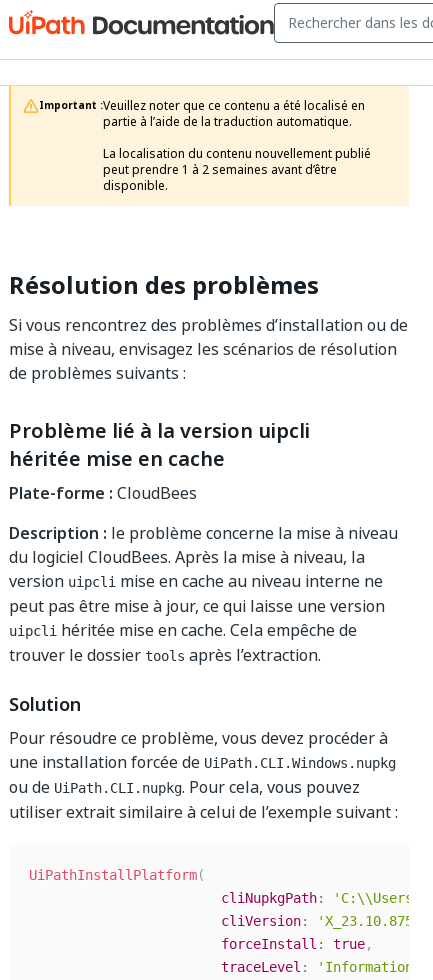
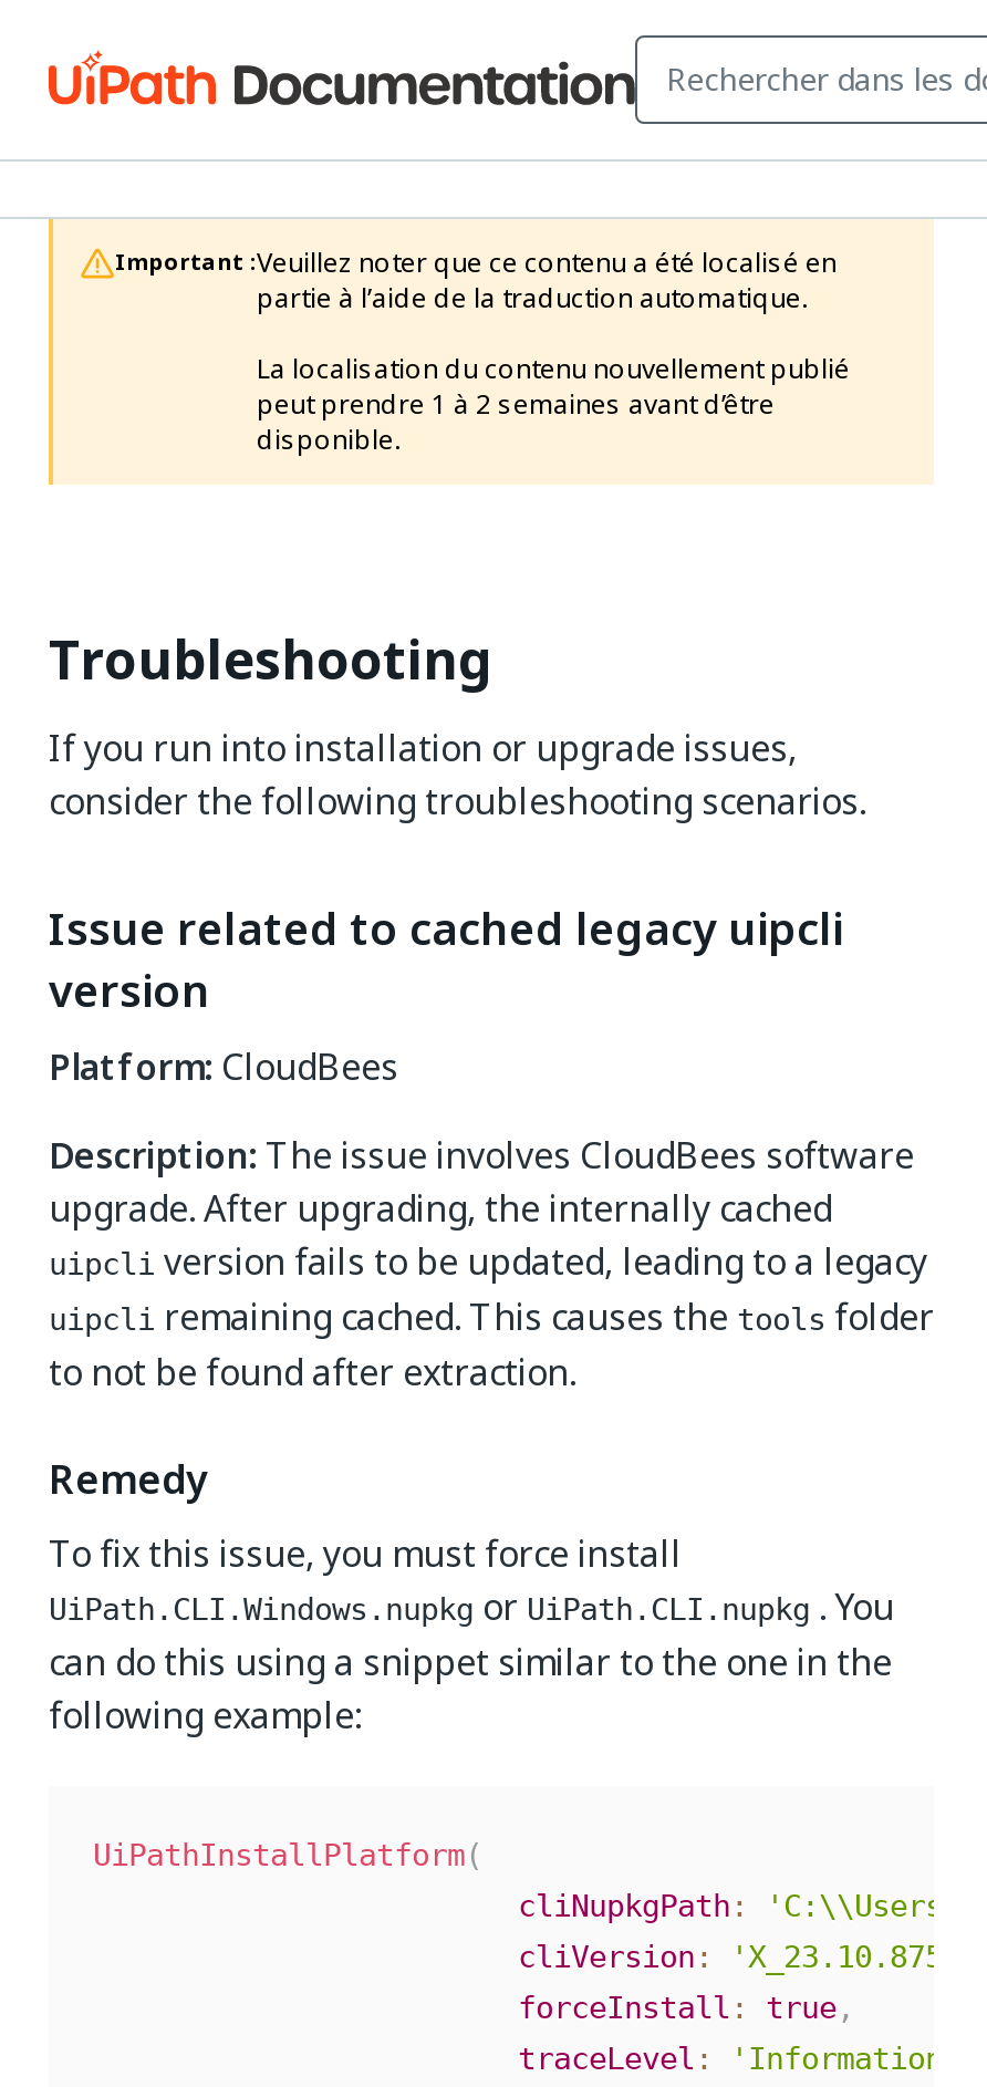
- Résolution des problèmes
- Si vous rencontrez des problèmes d’installation ou de
- mise à niveau, envisagez les scénarios de résolution
- de problèmes suivants :
+ Troubleshooting
+ If you run into installation or upgrade issues,
+ consider the following troubleshooting scenarios.

- Problème lié à la version uipcli
- héritée mise en cache
- Plate-forme : CloudBees
+ Issue related to cached legacy uipcli
+ version
+ Platform: CloudBees

- Description : le problème concerne la mise à niveau
- du logiciel CloudBees. Après la mise à niveau, la
- version uipcli mise en cache au niveau interne ne
- peut pas être mise à jour, ce qui laisse une version
- uipcli héritée mise en cache. Cela empêche de
- trouver le dossier tools après l’extraction.
+ Description: The issue involves CloudBees software
+ upgrade. After upgrading, the internally cached
+ uipcli version fails to be updated, leading to a legacy
+ uipcli remaining cached. This causes the tools folder
+ to not be found after extraction.

- Solution
- Pour résoudre ce problème, vous devez procéder à
- une installation forcée de UiPath.CLI.Windows.nupkg
- ou de UiPath.CLI.nupkg. Pour cela, vous pouvez
- utiliser extrait similaire à celui de l’exemple suivant :
+ Remedy
+ To fix this issue, you must force install
+ UiPath.CLI.Windows.nupkg or UiPath.CLI.nupkg. You
+ can do this using a snippet similar to the one in the
+ following example:
